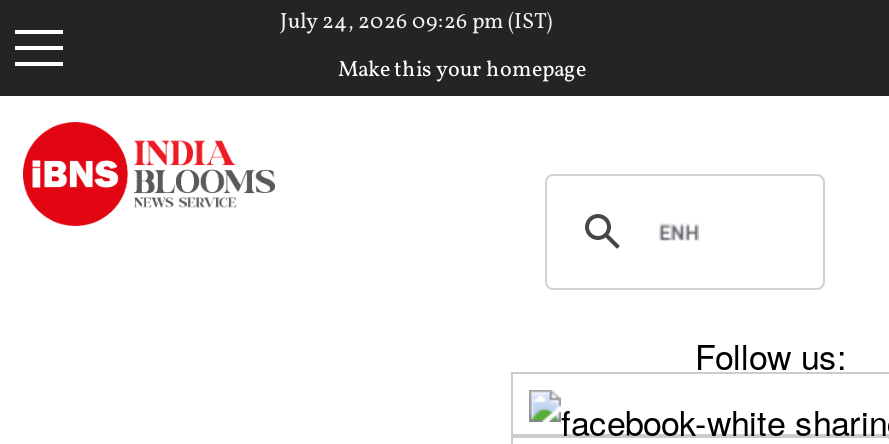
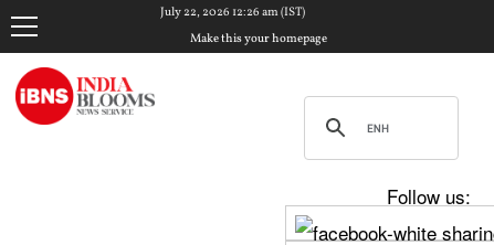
- July 24, 2026 09:26 pm (IST)
+ July 22, 2026 12:26 am (IST)
